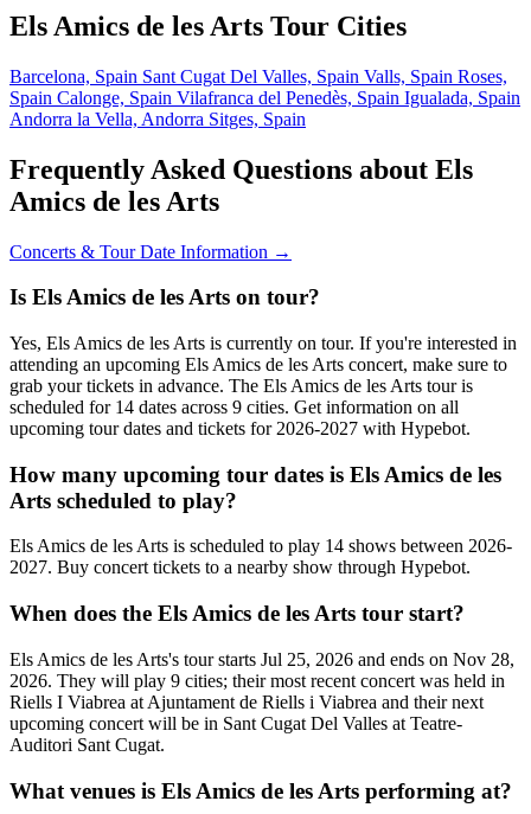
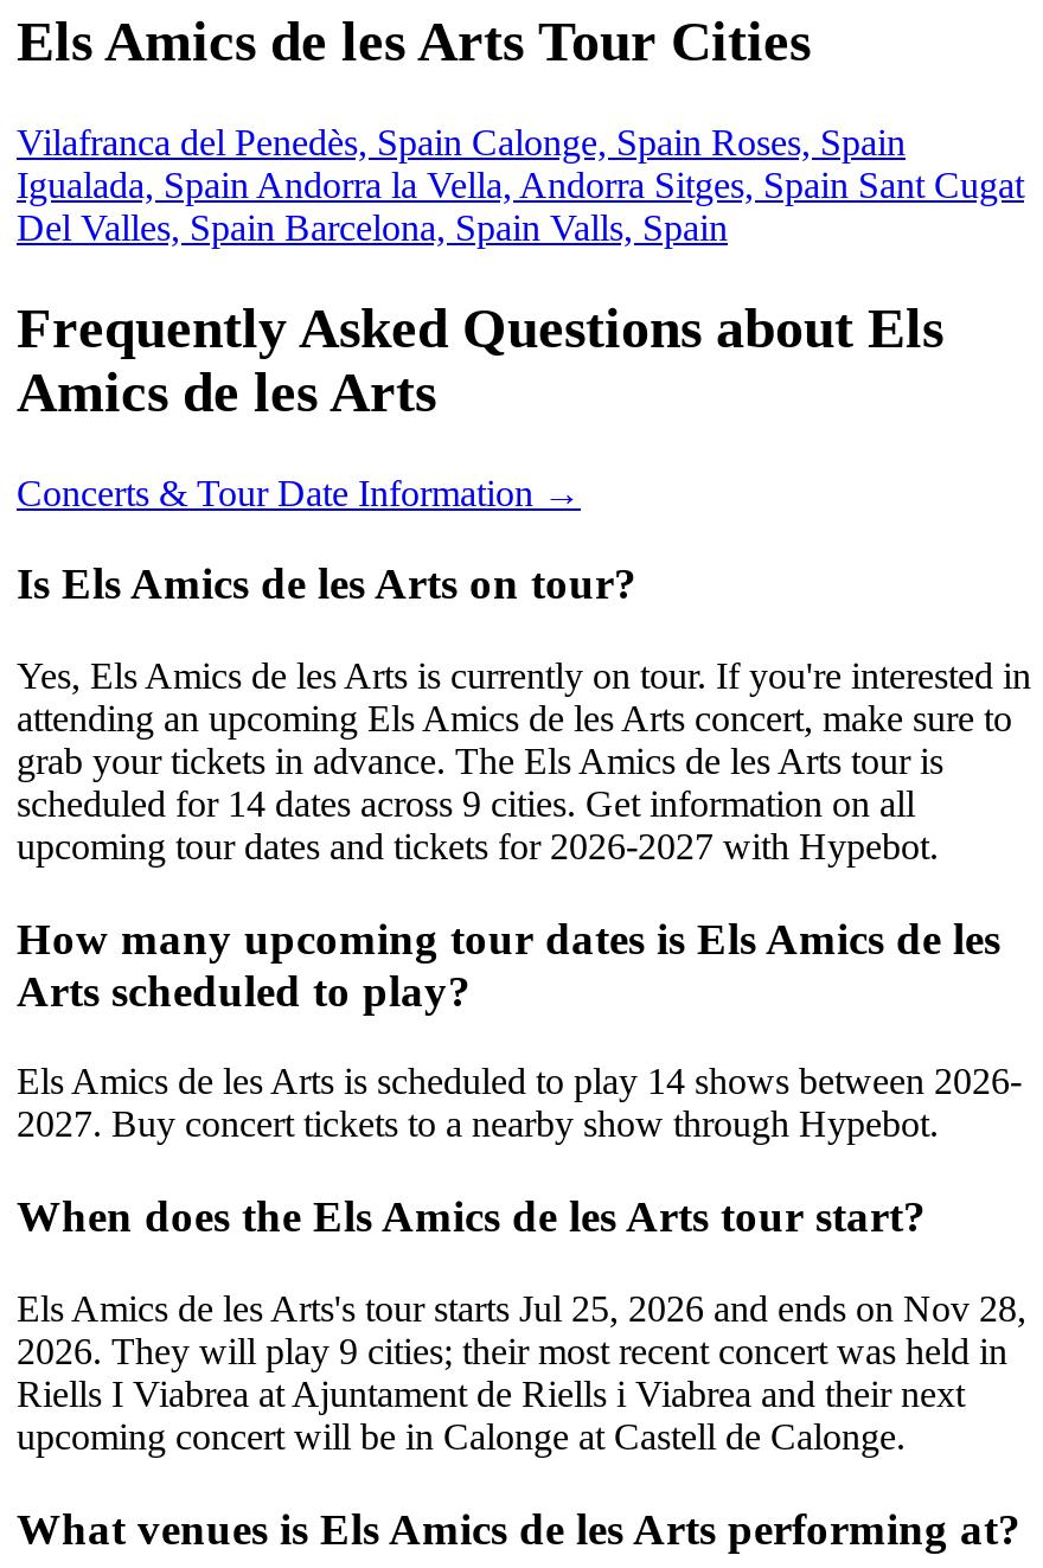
- Barcelona, Spain Sant Cugat Del Valles, Spain Valls, Spain Roses,
- Spain Calonge, Spain Vilafranca del Penedès, Spain Igualada, Spain
- Andorra la Vella, Andorra Sitges, Spain
+ Vilafranca del Penedès, Spain Calonge, Spain Roses, Spain
+ Igualada, Spain Andorra la Vella, Andorra Sitges, Spain Sant Cugat
+ Del Valles, Spain Barcelona, Spain Valls, Spain

- upcoming concert will be in Sant Cugat Del Valles at Teatre-
- Auditori Sant Cugat.
+ upcoming concert will be in Calonge at Castell de Calonge.
